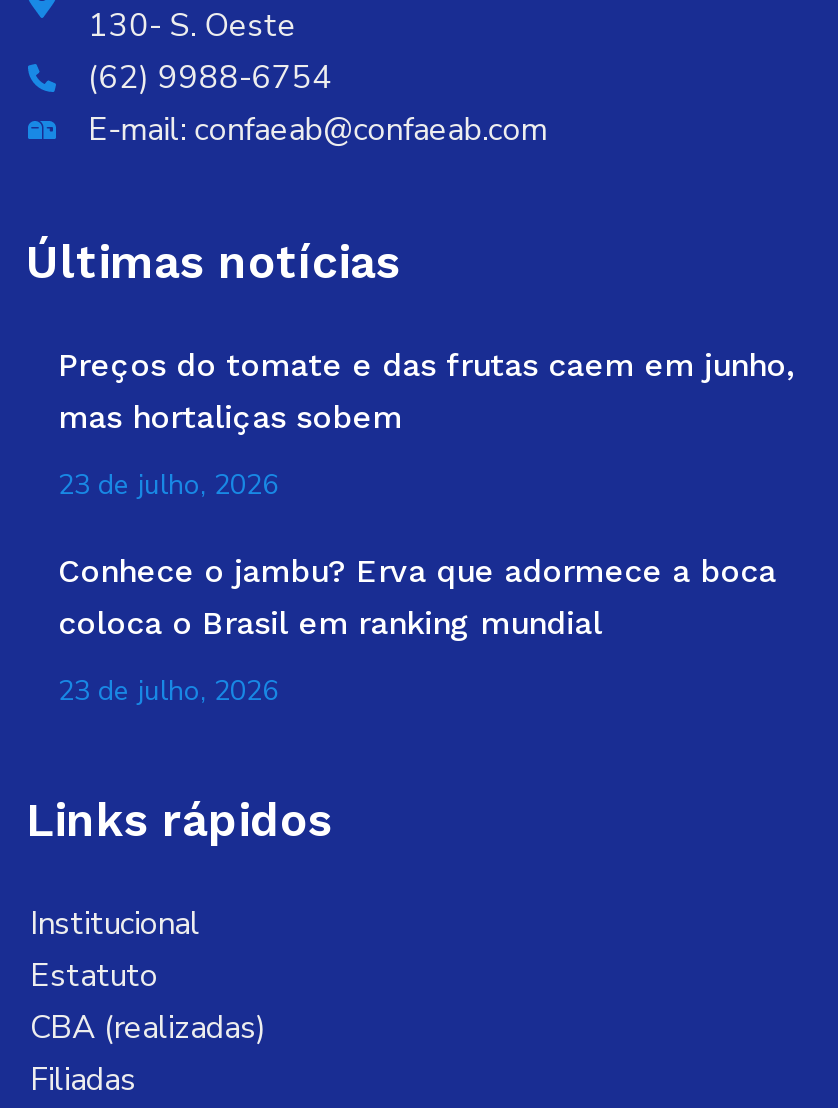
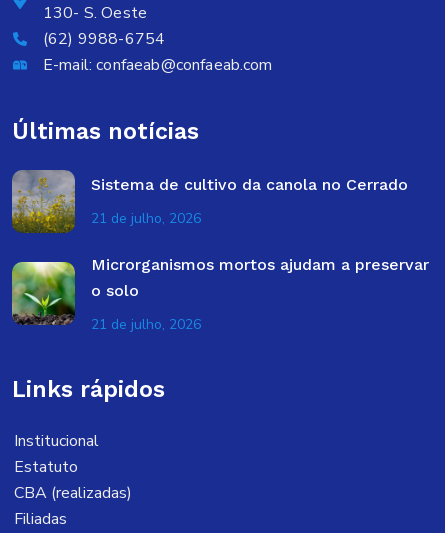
- Preços do tomate e das frutas caem em junho,
- mas hortaliças sobem
+ Sistema de cultivo da canola no Cerrado

- 23 de julho, 2026
+ 21 de julho, 2026

- Conhece o jambu? Erva que adormece a boca
- coloca o Brasil em ranking mundial
+ Microrganismos mortos ajudam a preservar
+ o solo

- 23 de julho, 2026
+ 21 de julho, 2026
